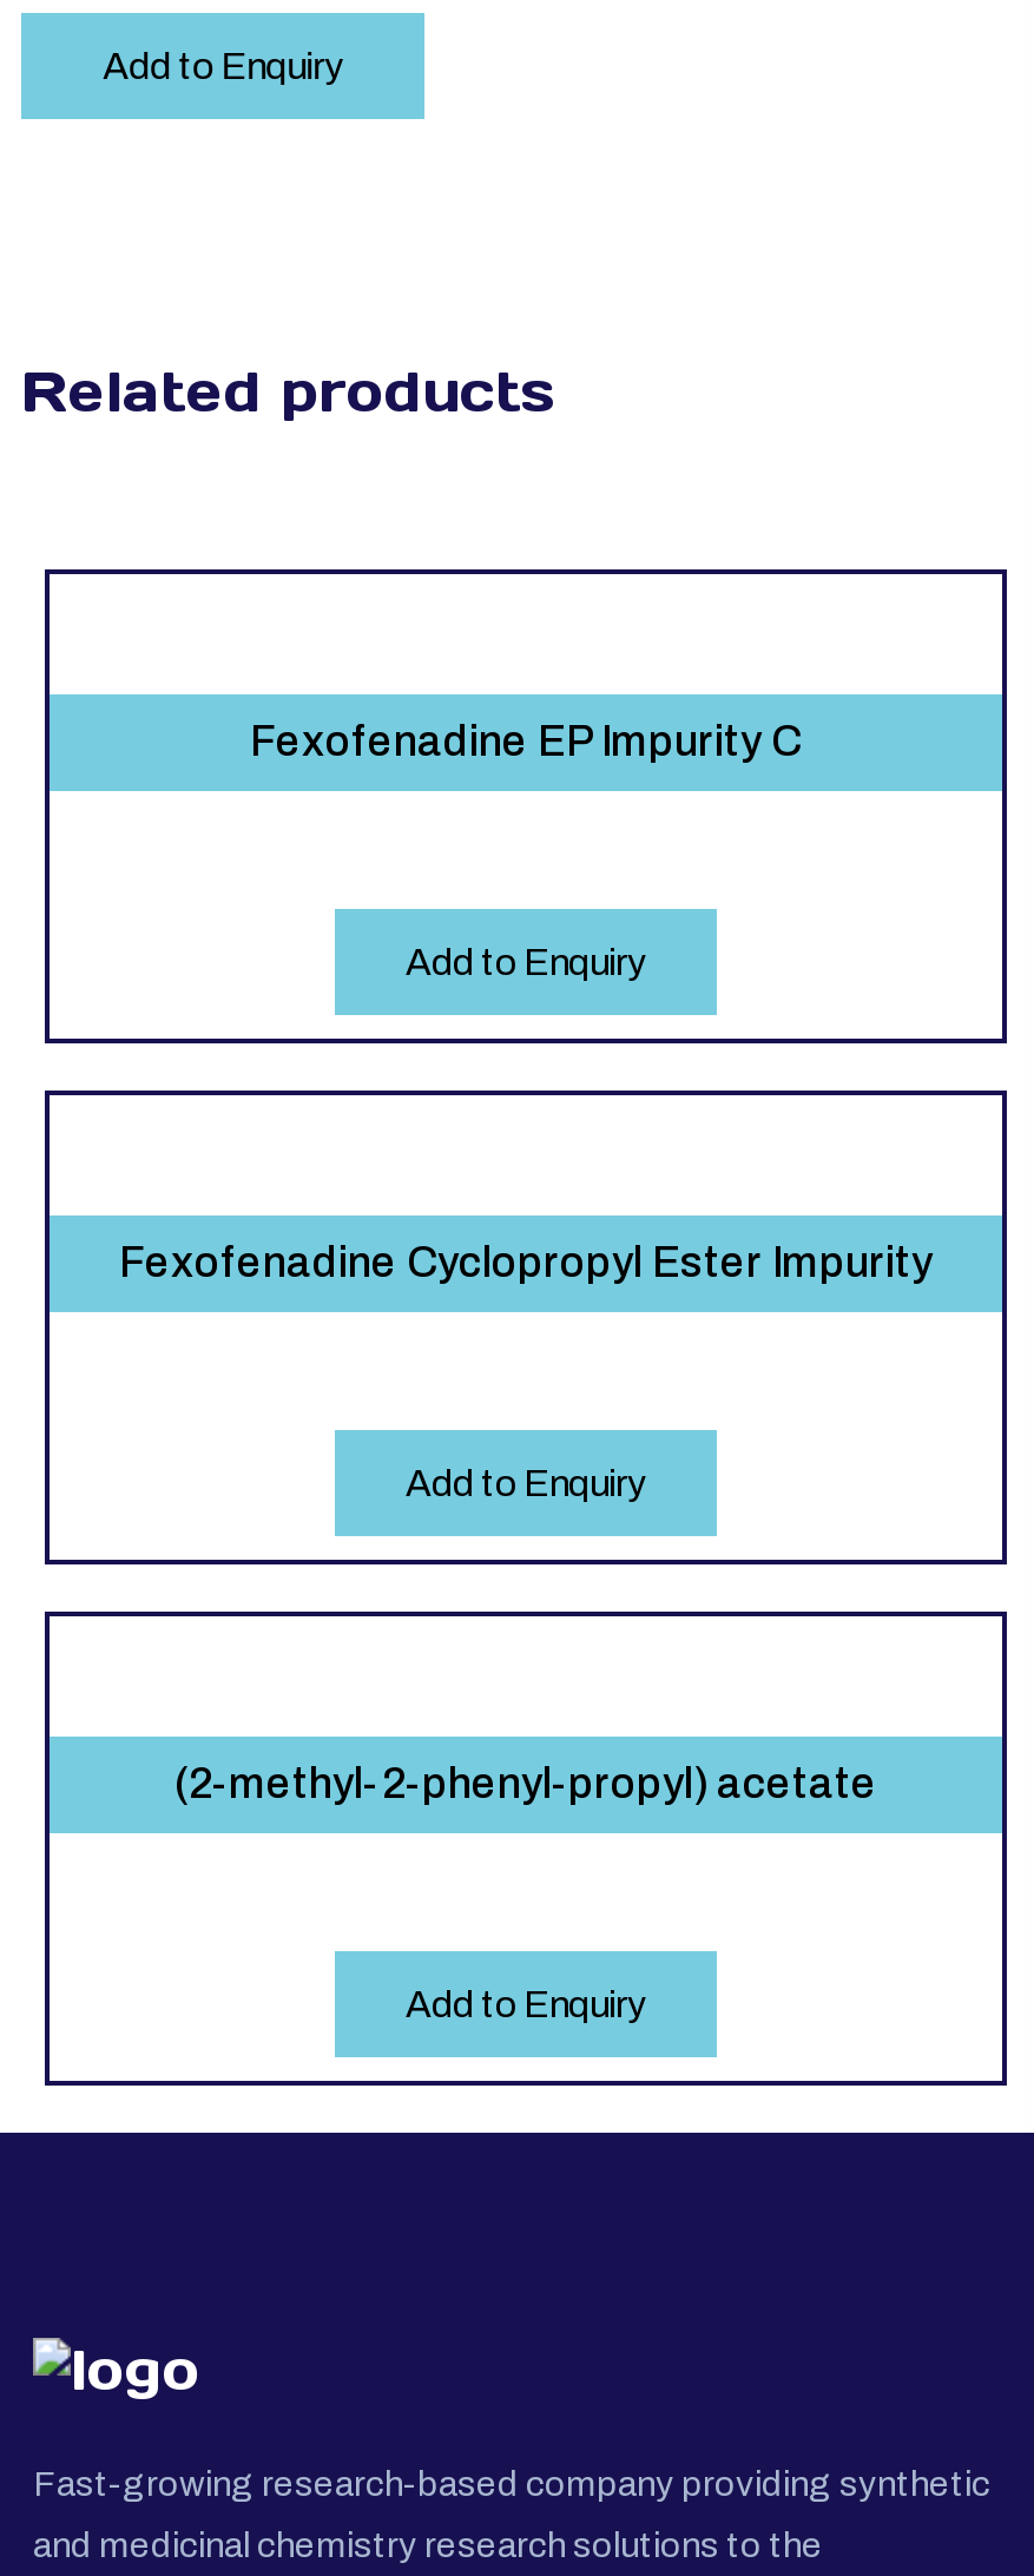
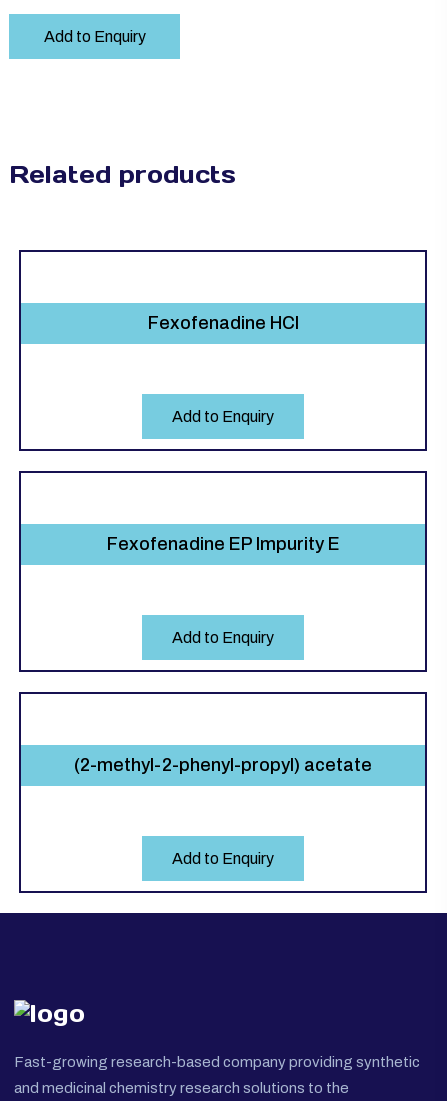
- Fexofenadine EP Impurity C
+ Fexofenadine HCl

- Fexofenadine Cyclopropyl Ester Impurity
+ Fexofenadine EP Impurity E
